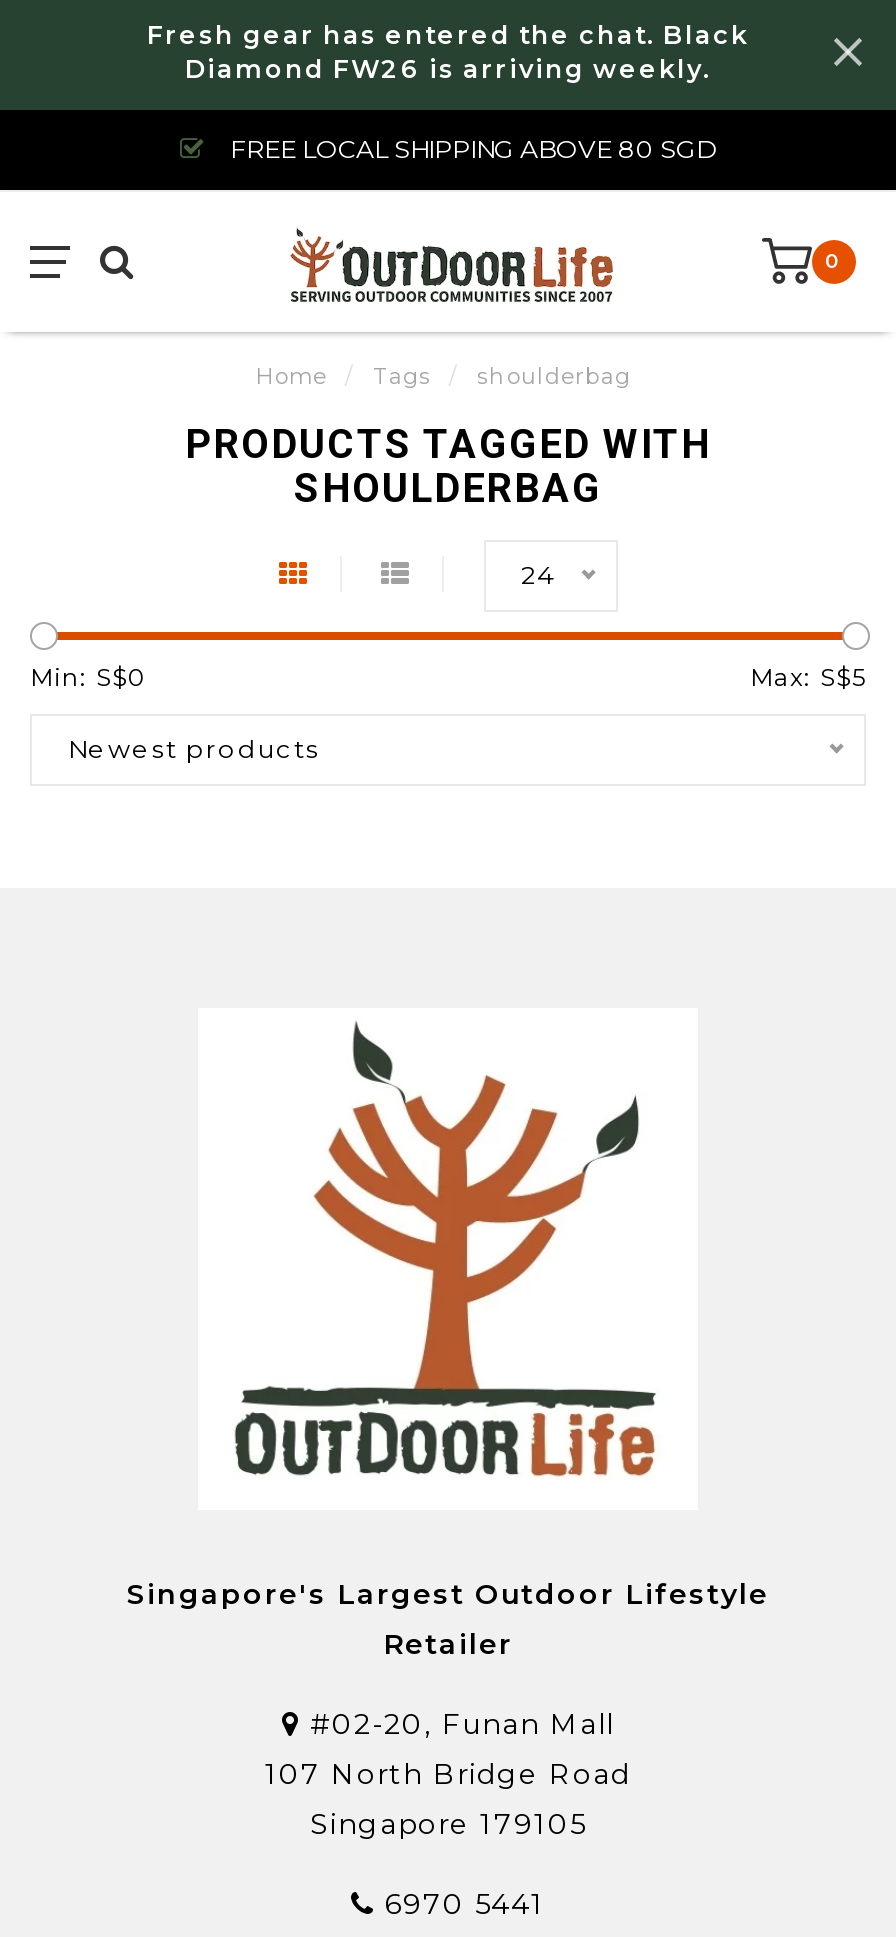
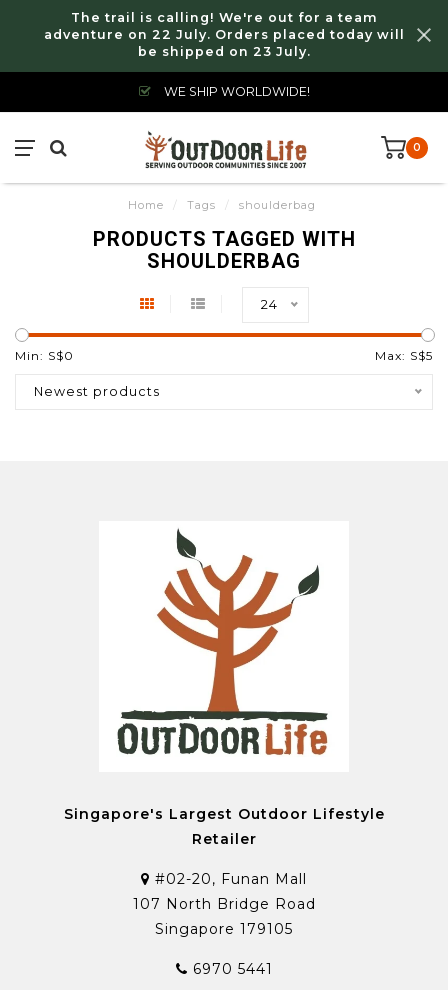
- Fresh gear has entered the chat. Black
- Diamond FW26 is arriving weekly.
+ The trail is calling! We're out for a team
+ adventure on 22 July. Orders placed today will
+ be shipped on 23 July.

- FREE LOCAL SHIPPING ABOVE 80 SGD
+ WE SHIP WORLDWIDE!
